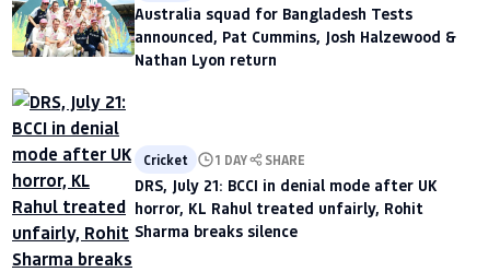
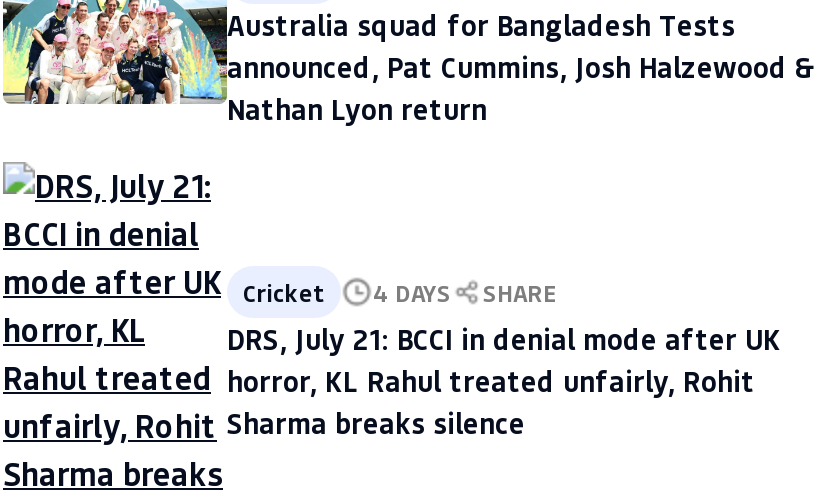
- Cricket 1 DAY SHARE
+ Cricket 4 DAYS SHARE
